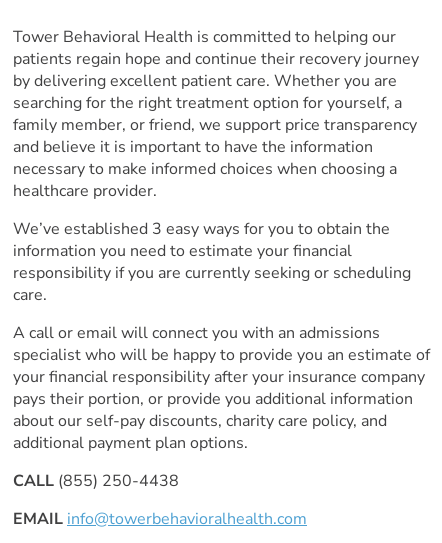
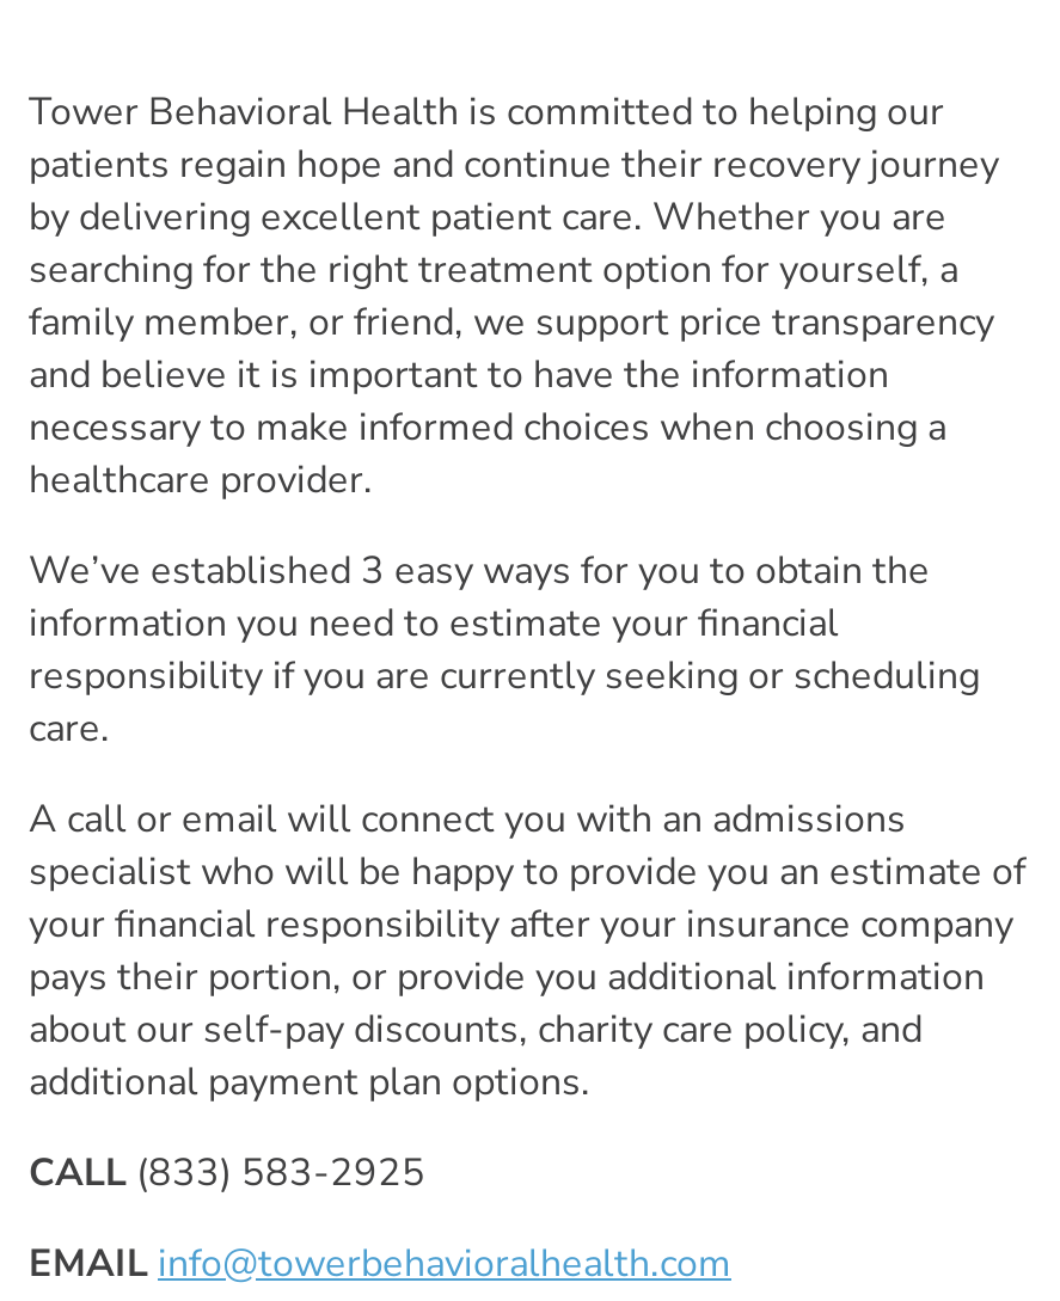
- CALL (855) 250-4438
+ CALL (833) 583-2925
